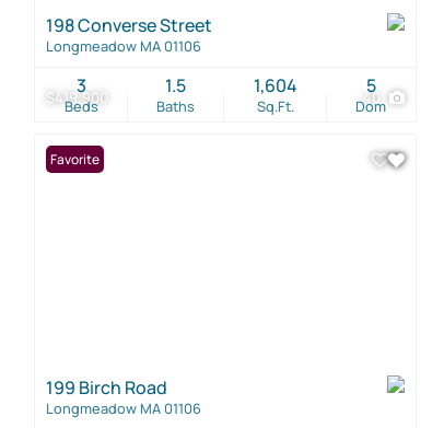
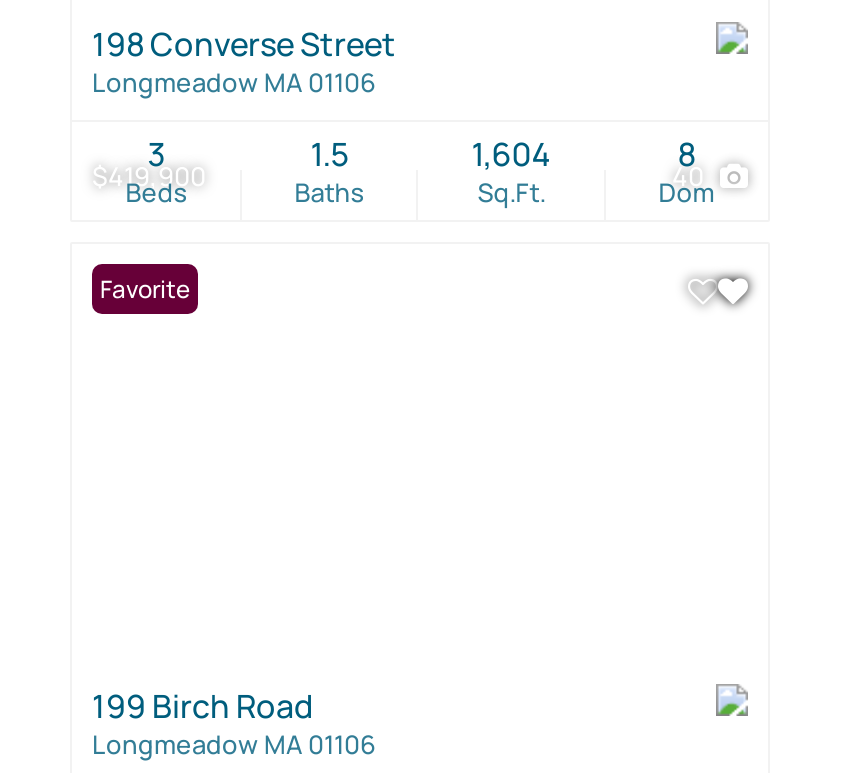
- 5
+ 8
